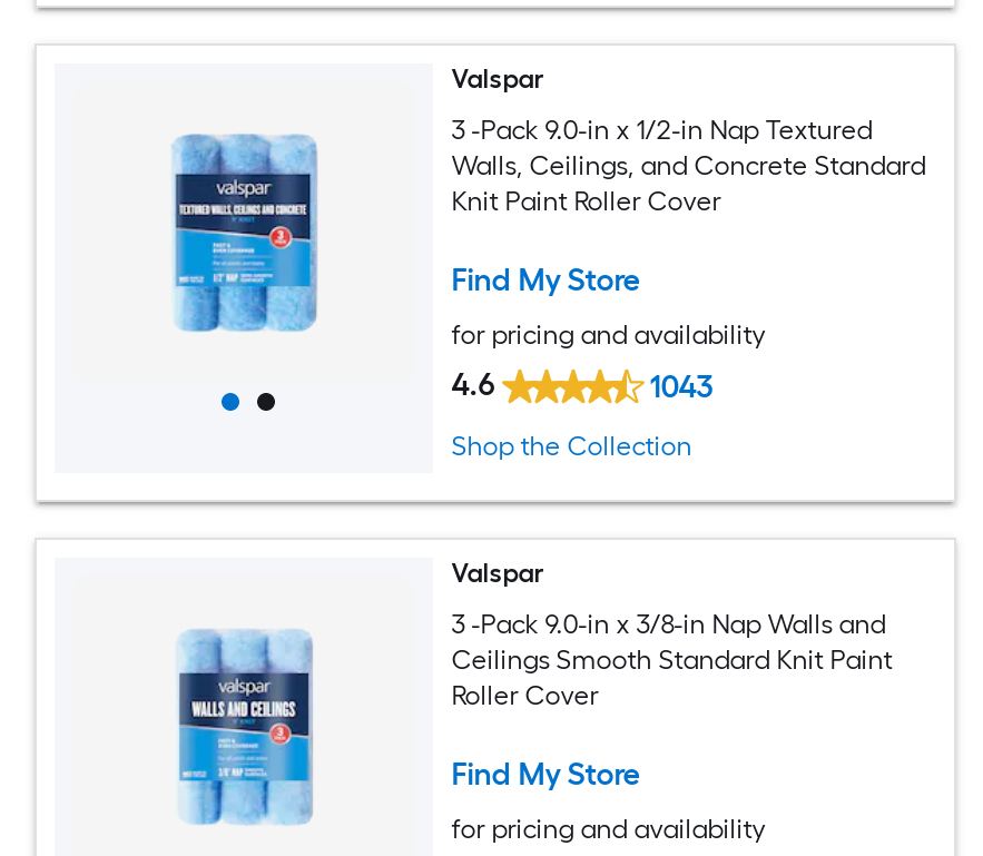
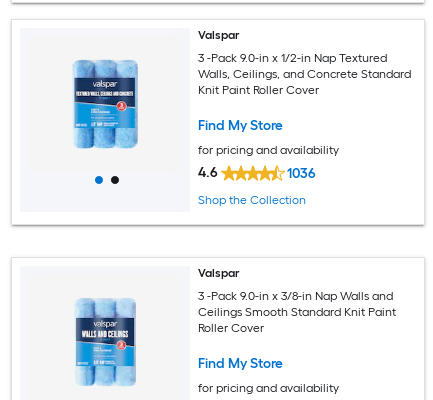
- 1043
+ 1036
